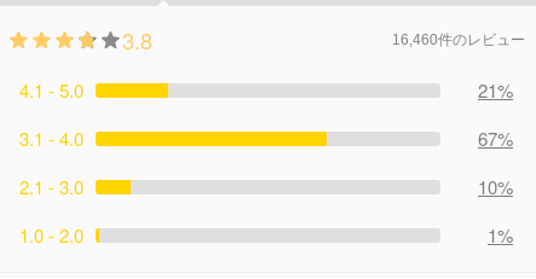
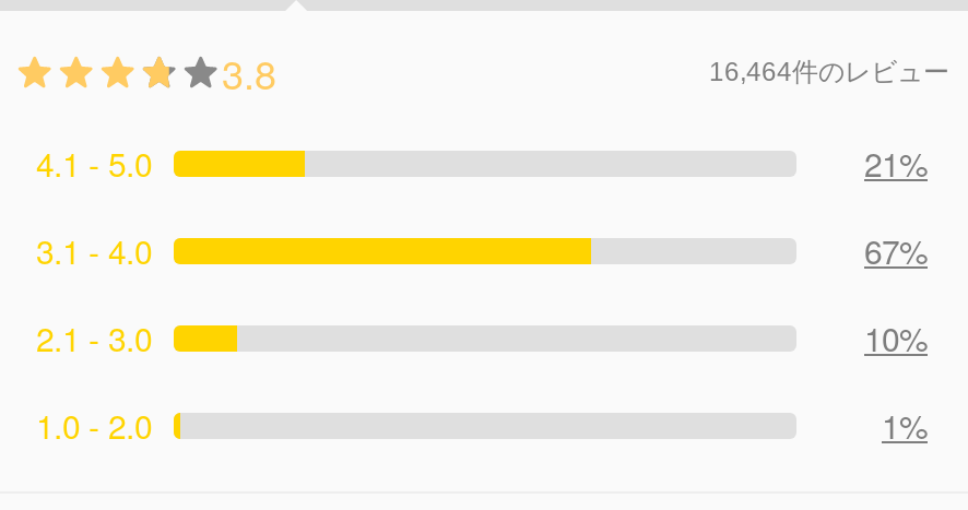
- 16,460件のレビュー
+ 16,464件のレビュー
